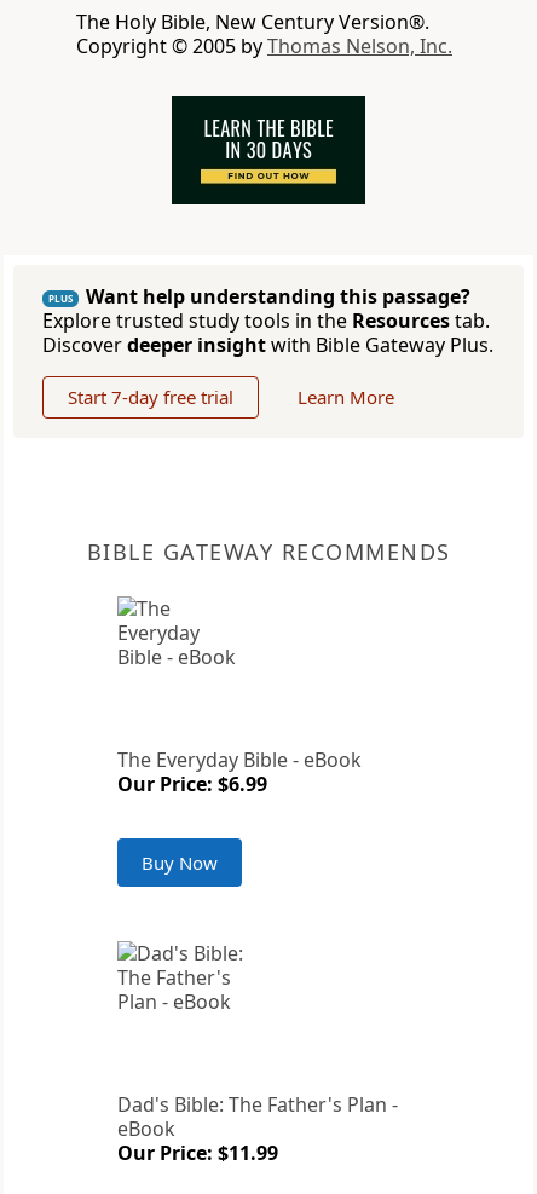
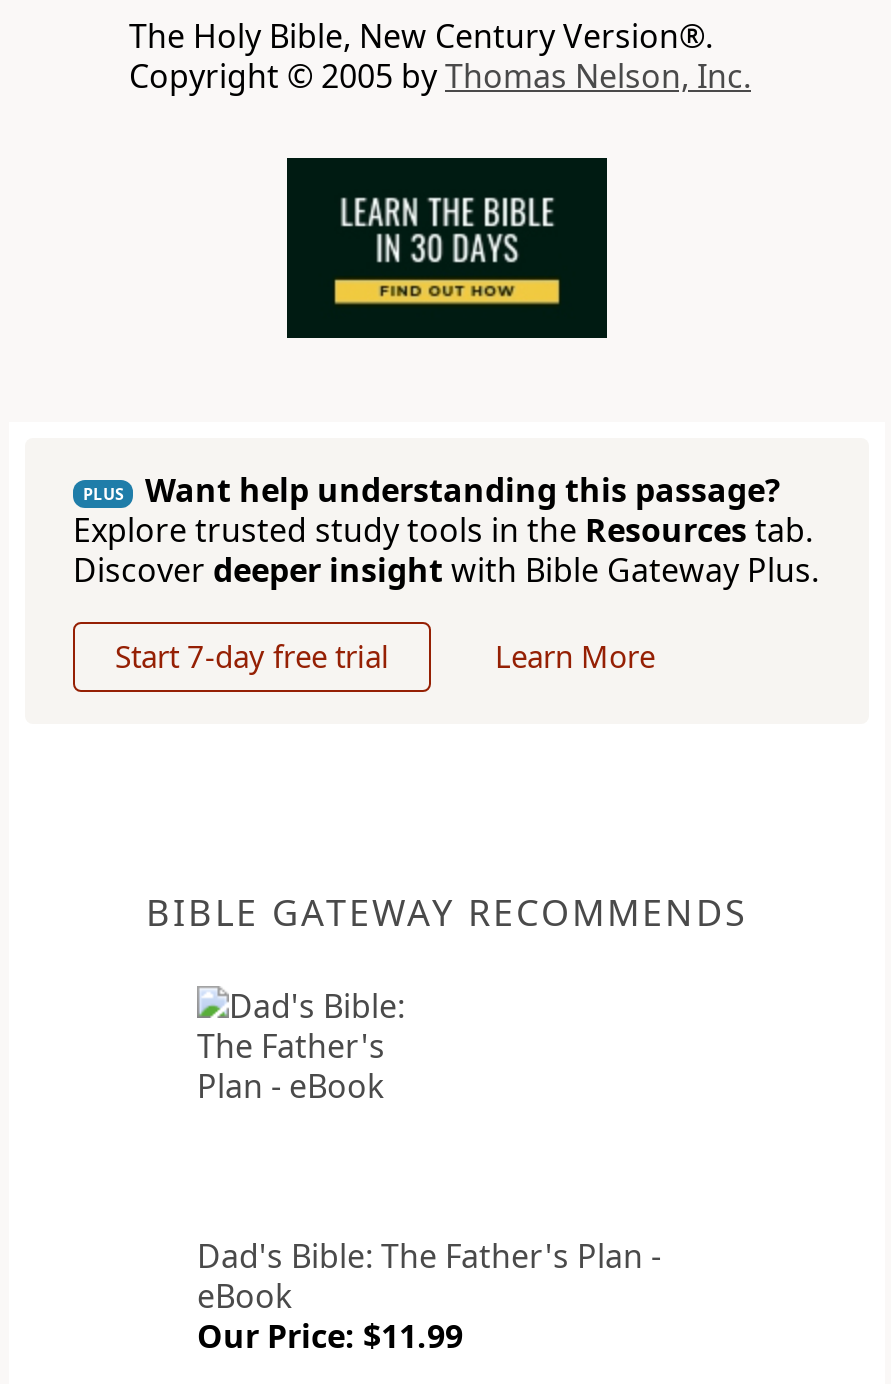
- The Everyday Bible - eBook
- Our Price: $6.99
- Buy Now
